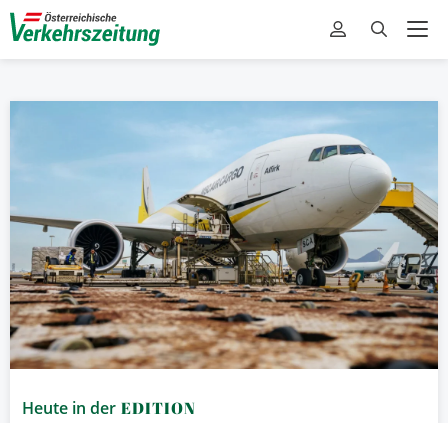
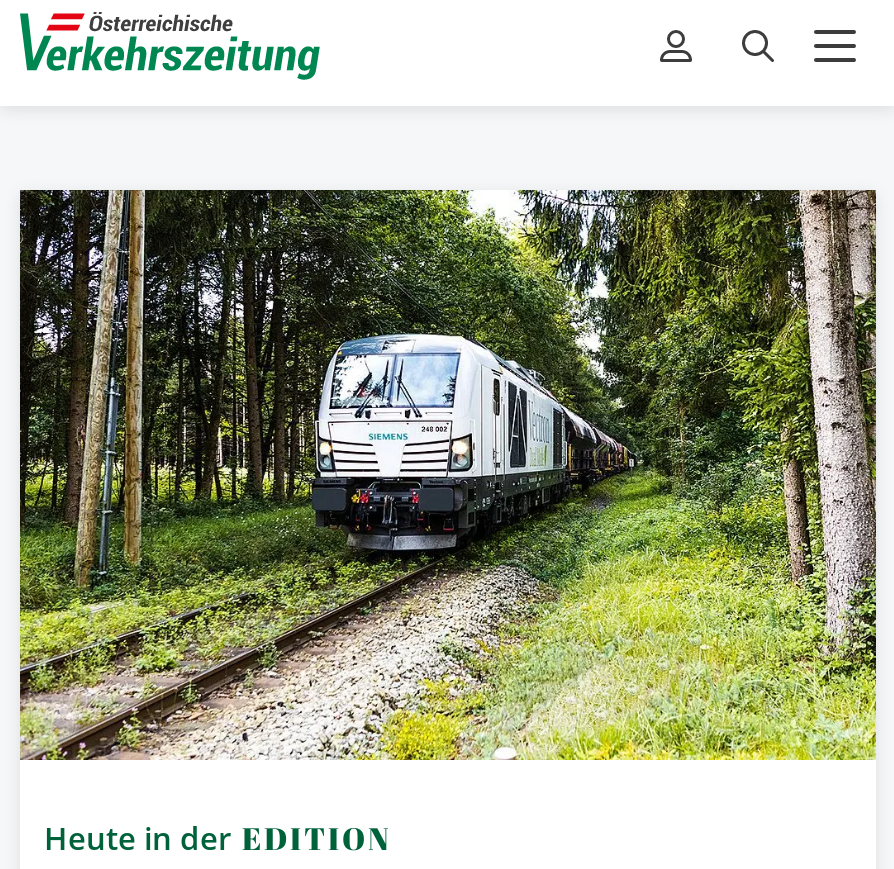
- [image]
+ [image]
